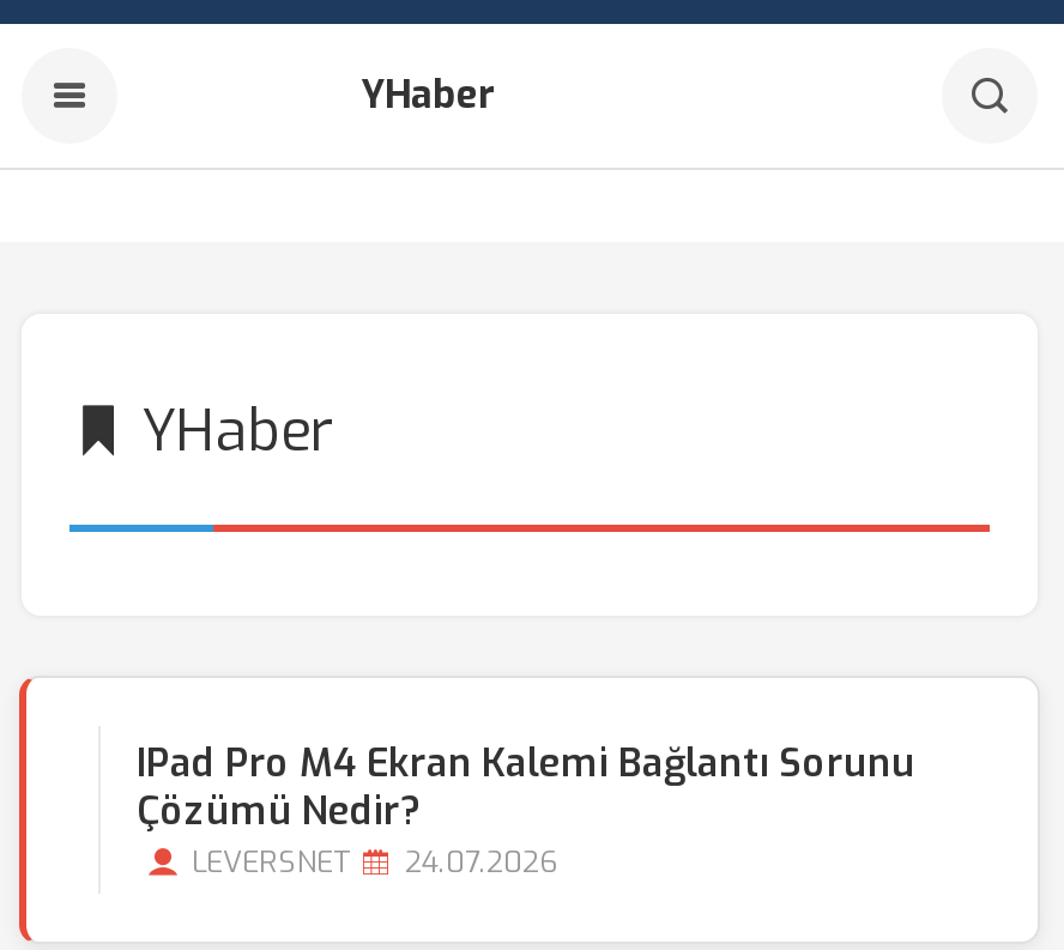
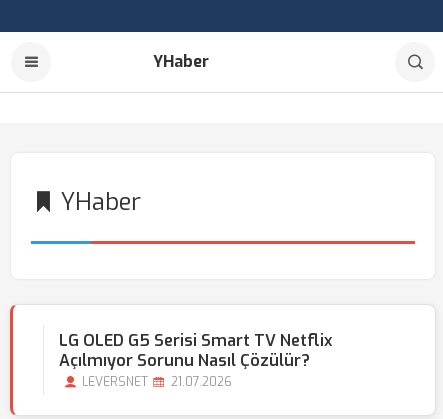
- IPad Pro M4 Ekran Kalemi Bağlantı Sorunu
- Çözümü Nedir?
+ LG OLED G5 Serisi Smart TV Netflix
+ Açılmıyor Sorunu Nasıl Çözülür?

- LEVERSNET 24.07.2026
+ LEVERSNET 21.07.2026
